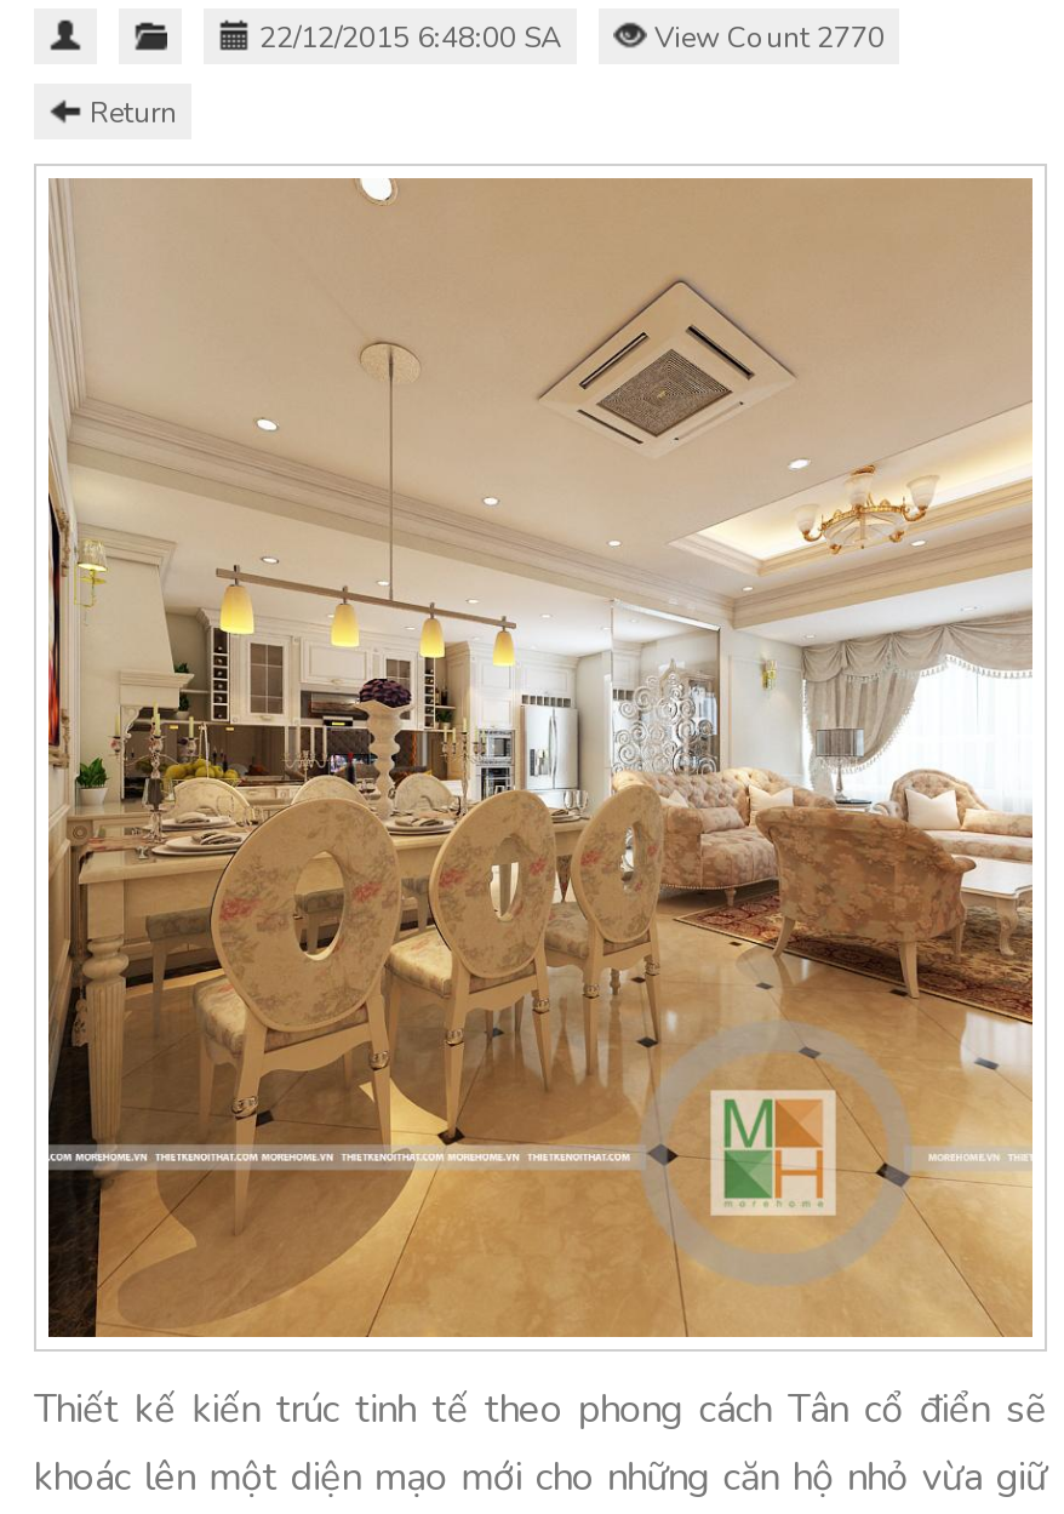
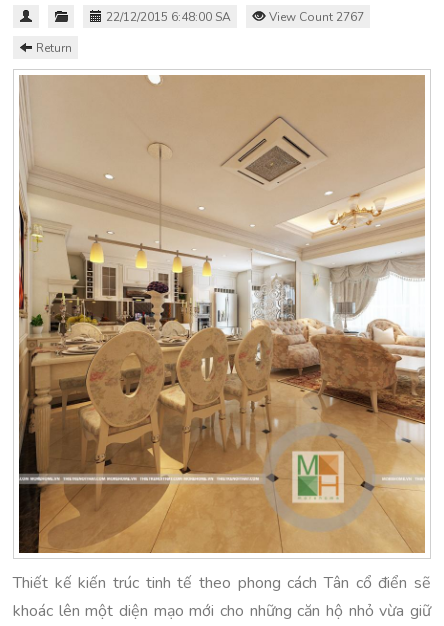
- View Count 2770
+ View Count 2767
